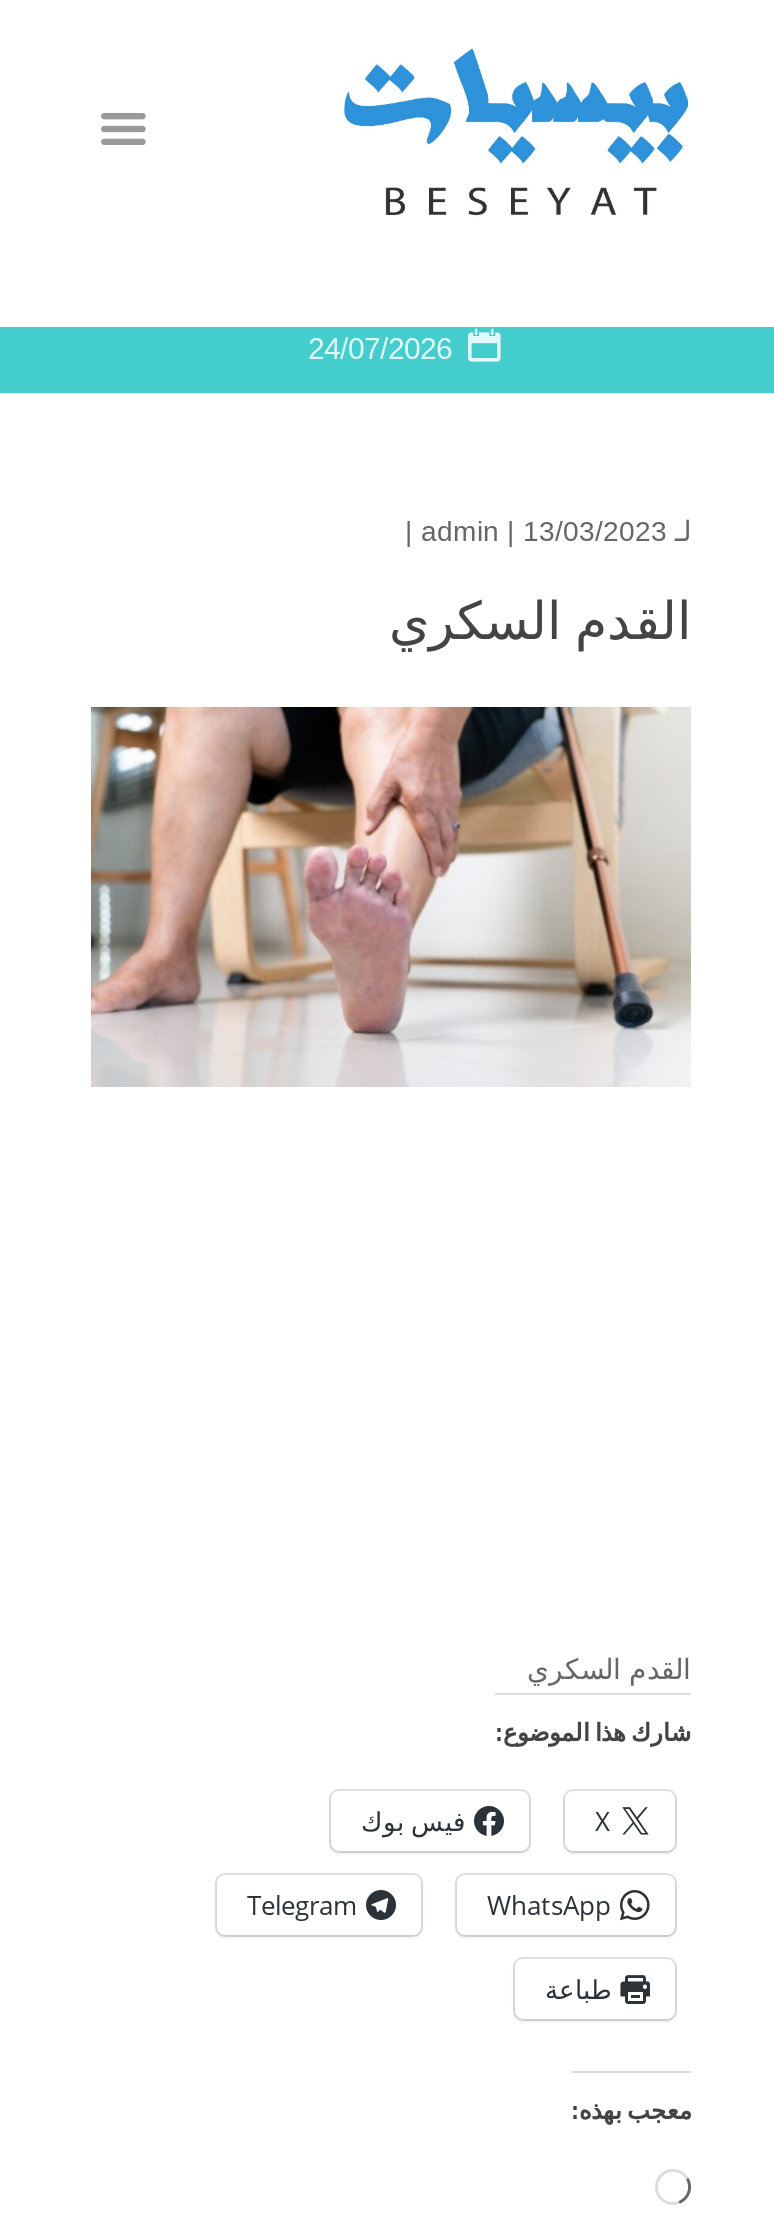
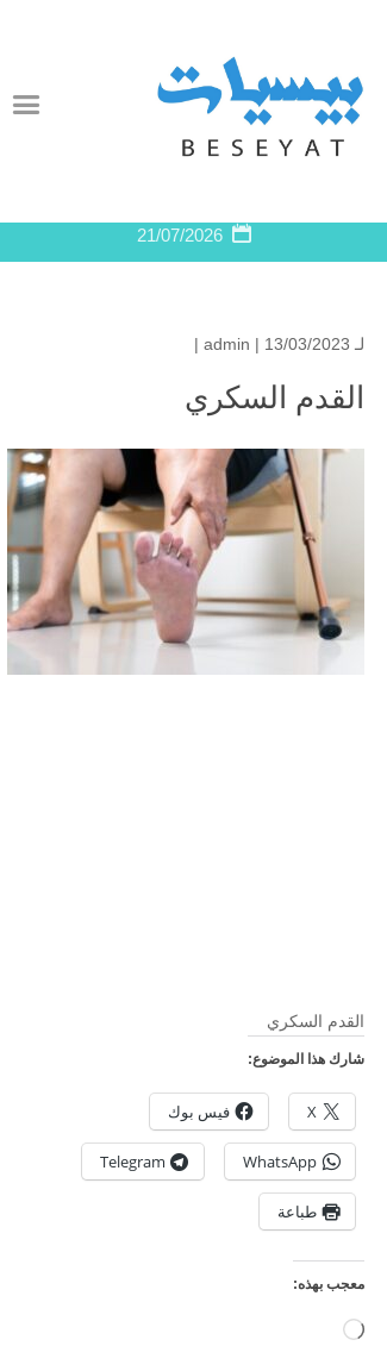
- 24/07/2026
+ 21/07/2026
